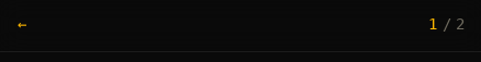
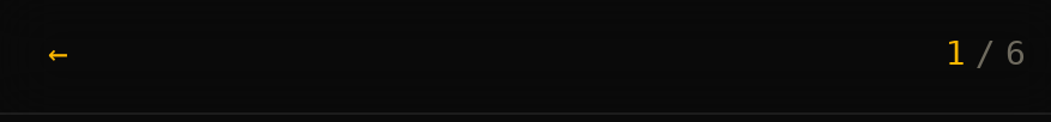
- 1 / 2
+ 1 / 6
